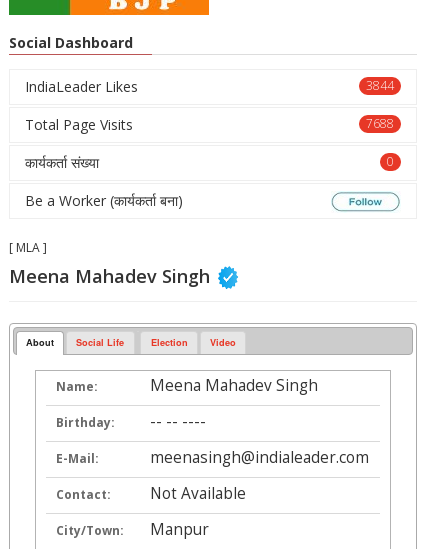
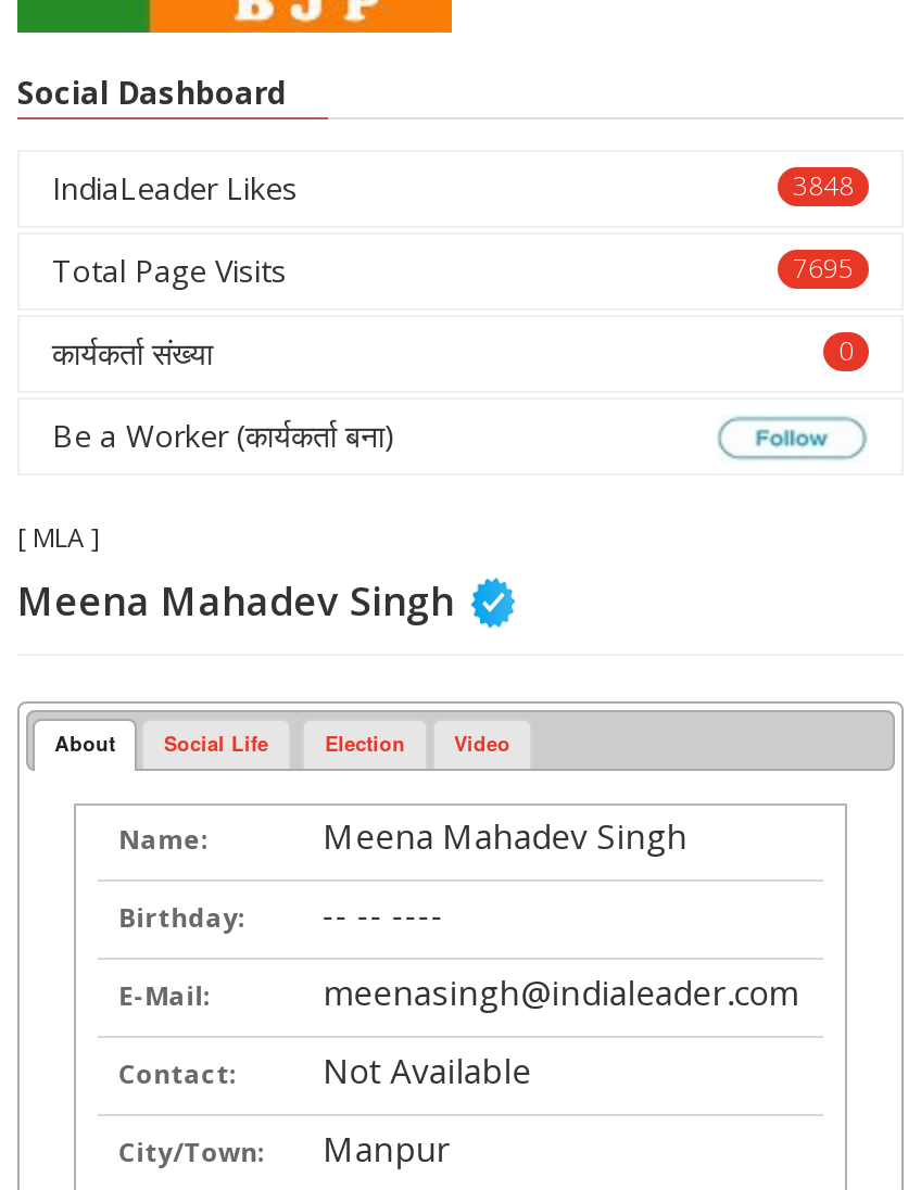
- 3844
+ 3848

- 7688
+ 7695
